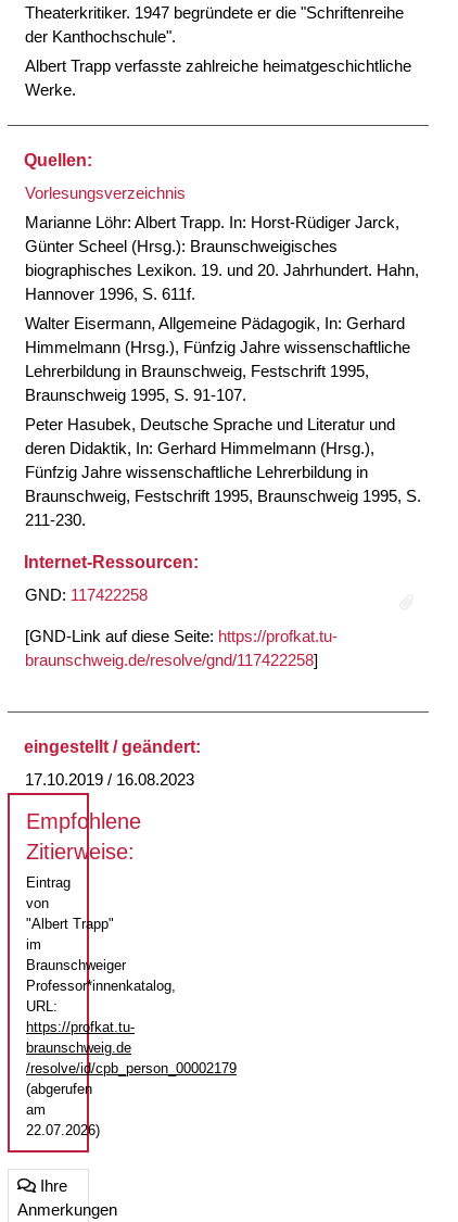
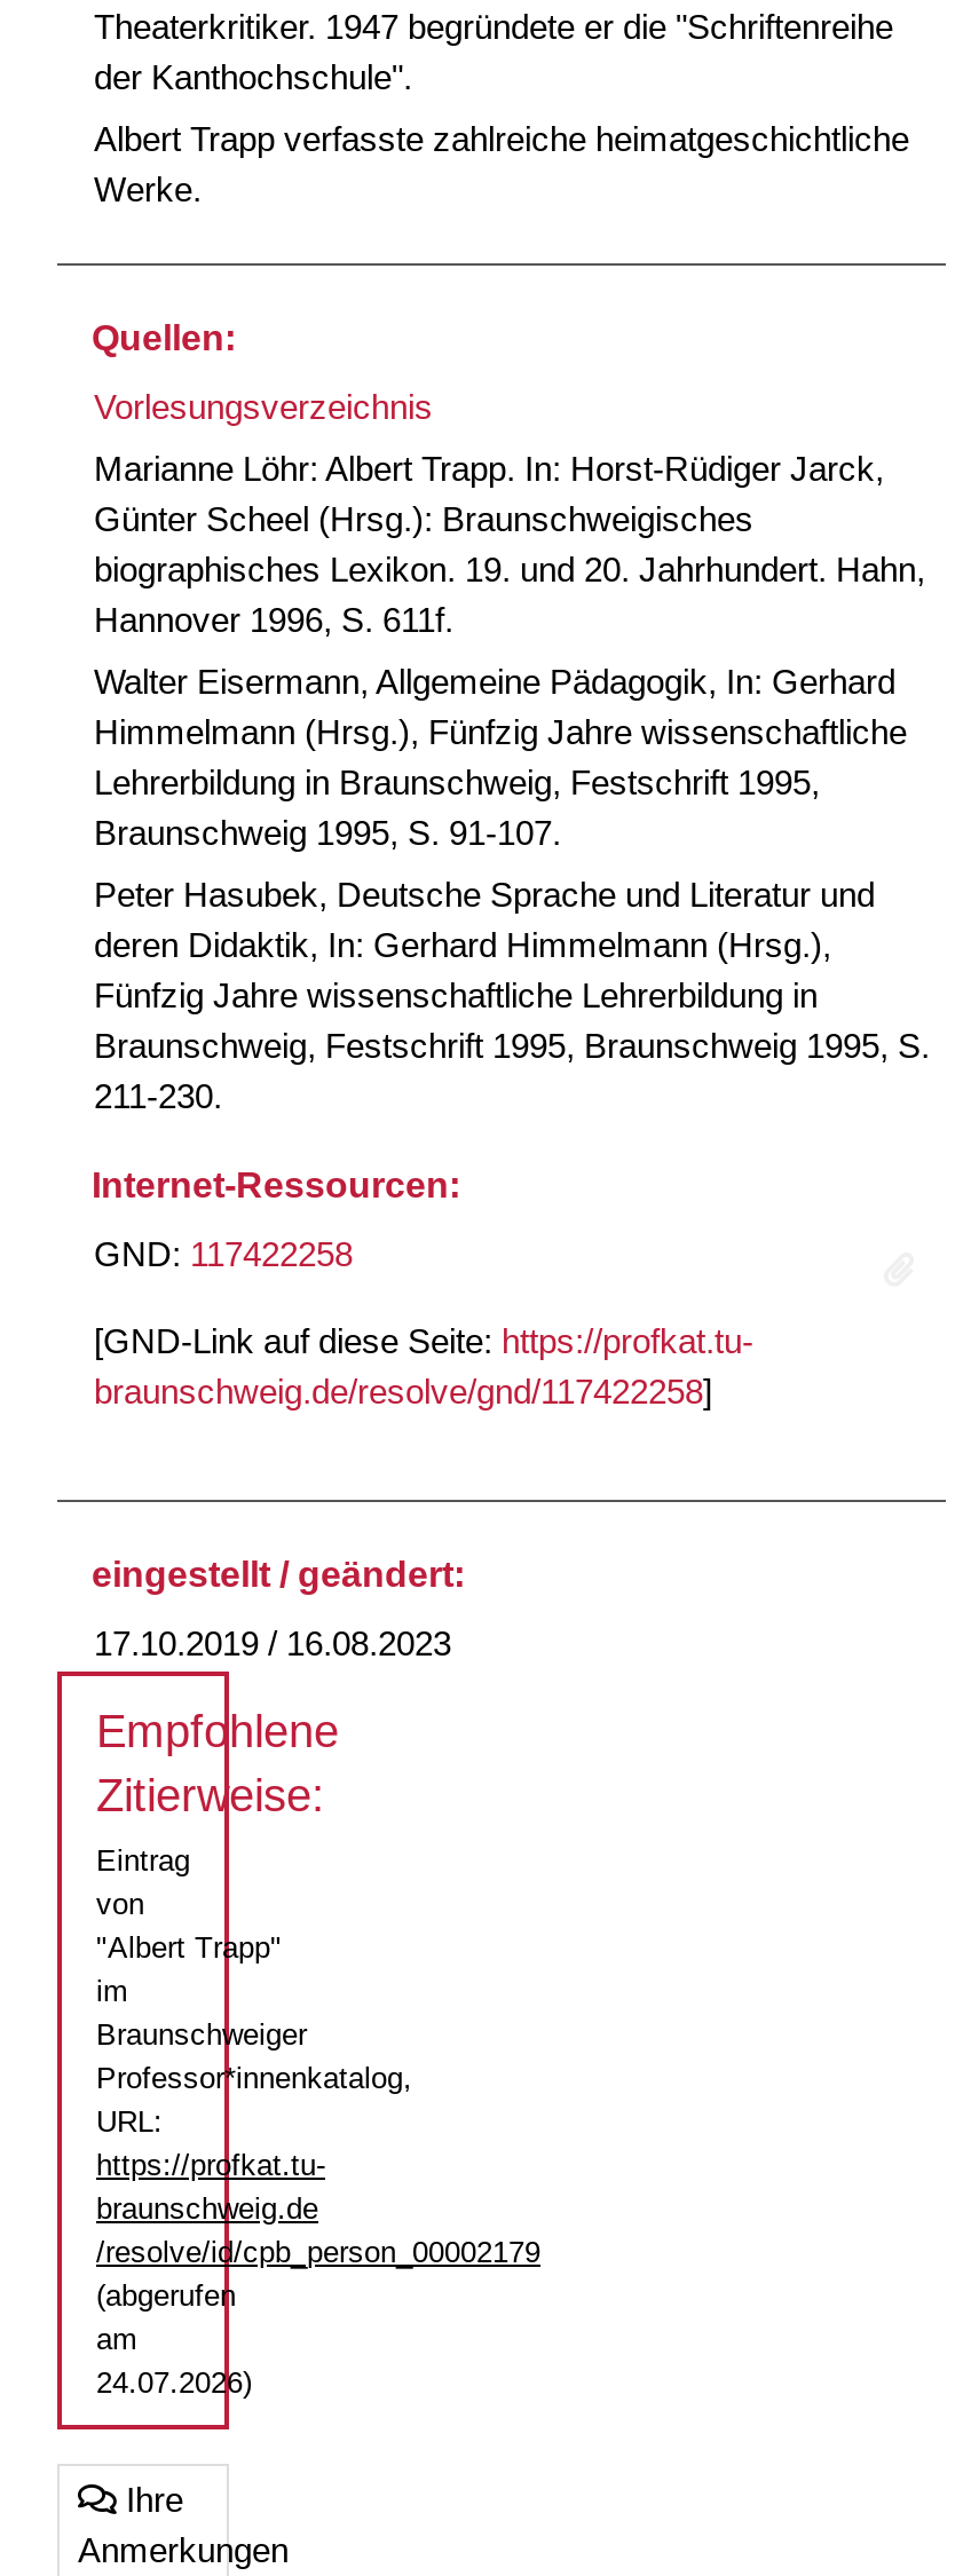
- 22.07.2026)
+ 24.07.2026)
